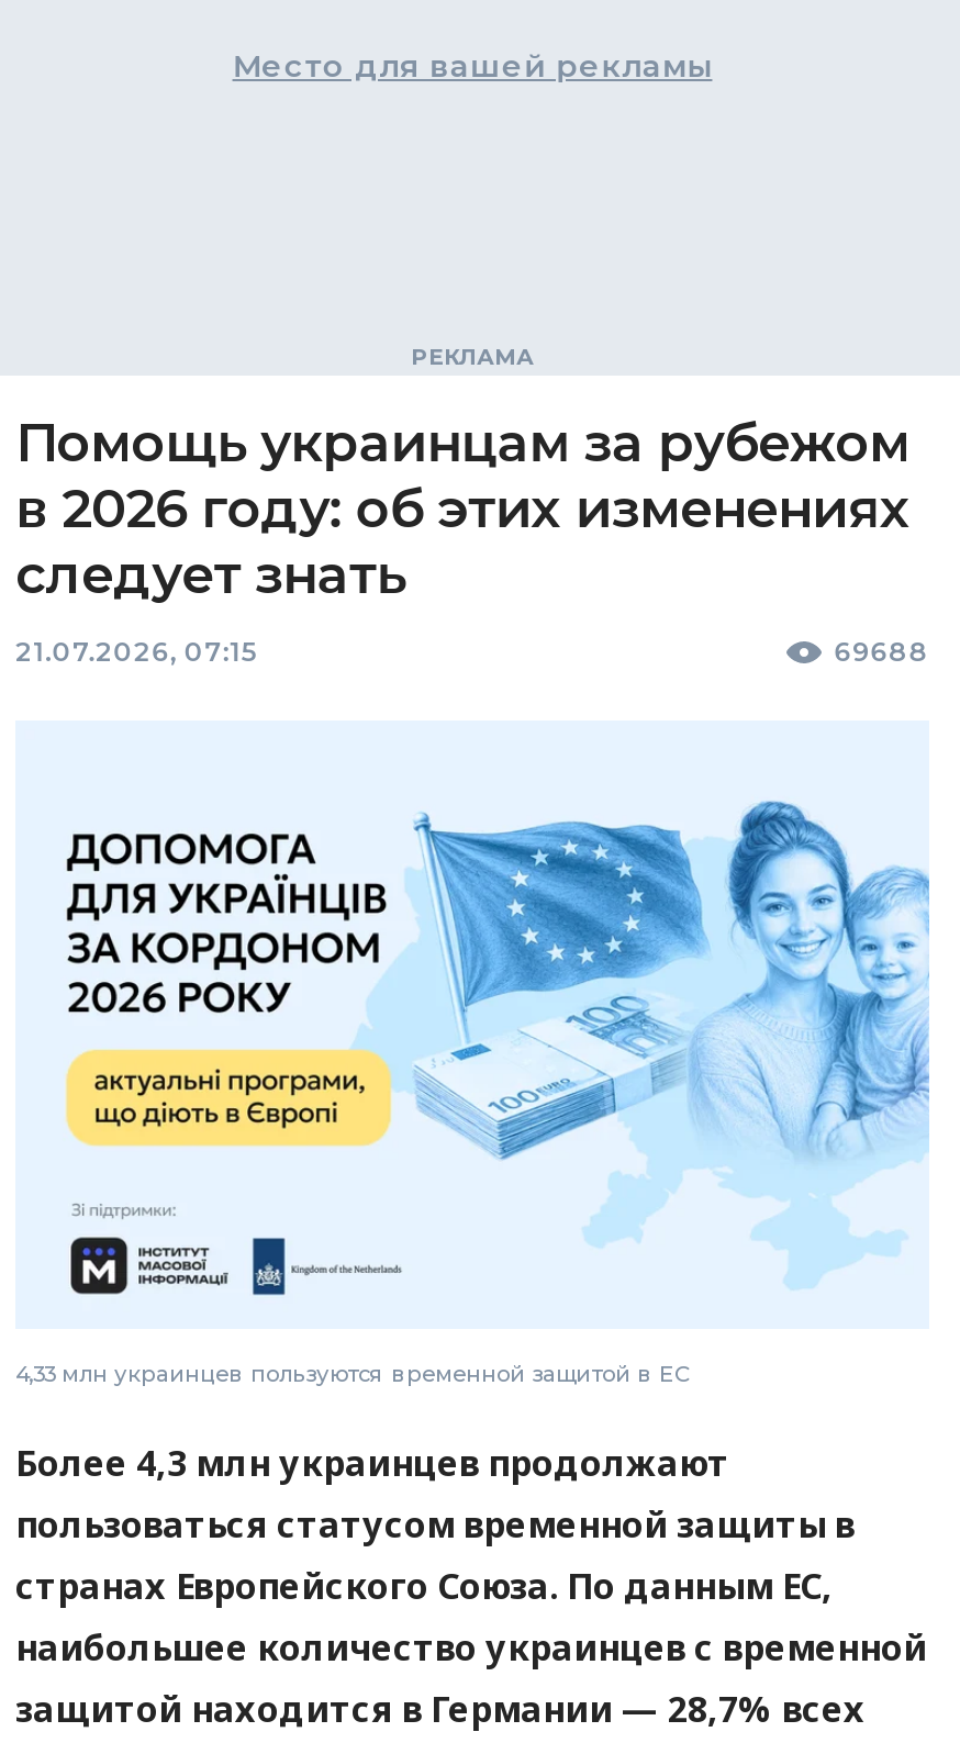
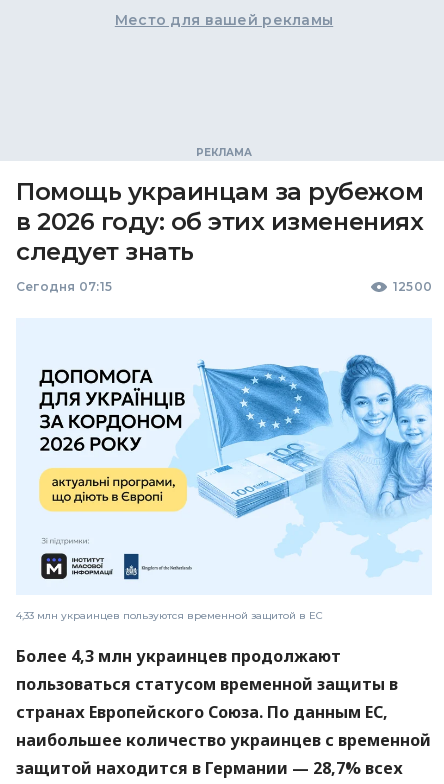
- 21.07.2026, 07:15
- 69688
+ Сегодня 07:15
+ 12500
